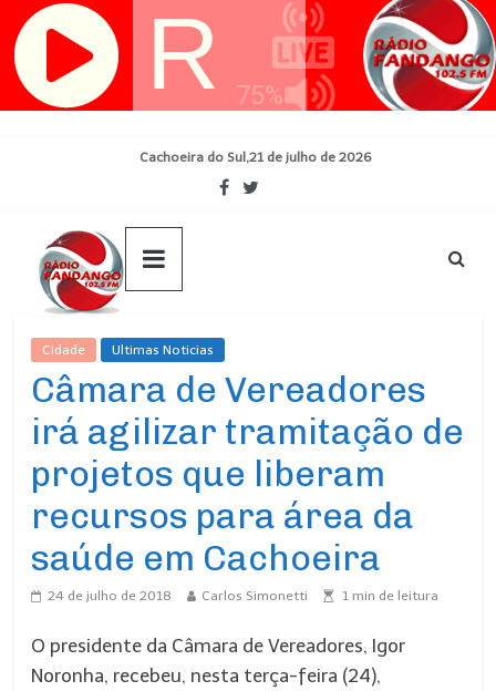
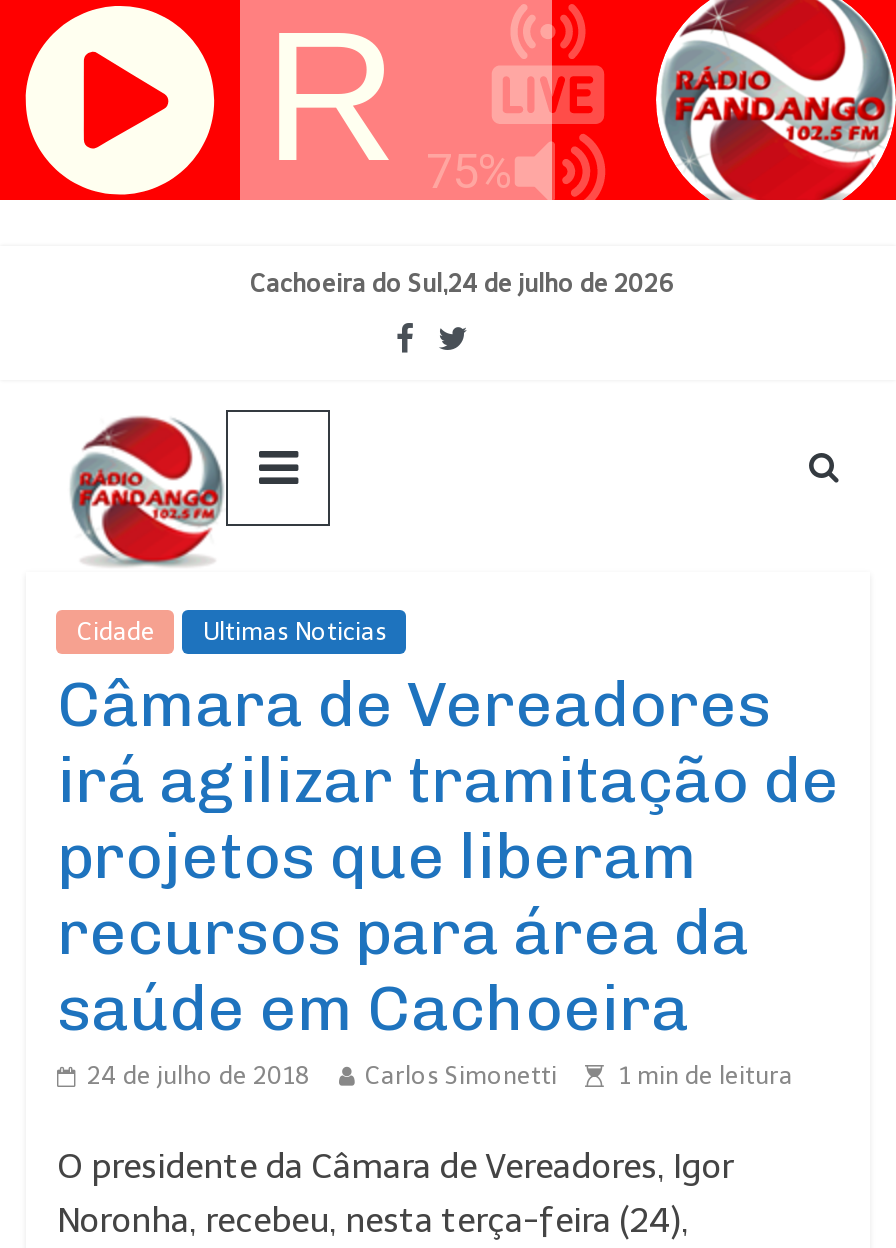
- Cachoeira do Sul,21 de julho de 2026
+ Cachoeira do Sul,24 de julho de 2026
